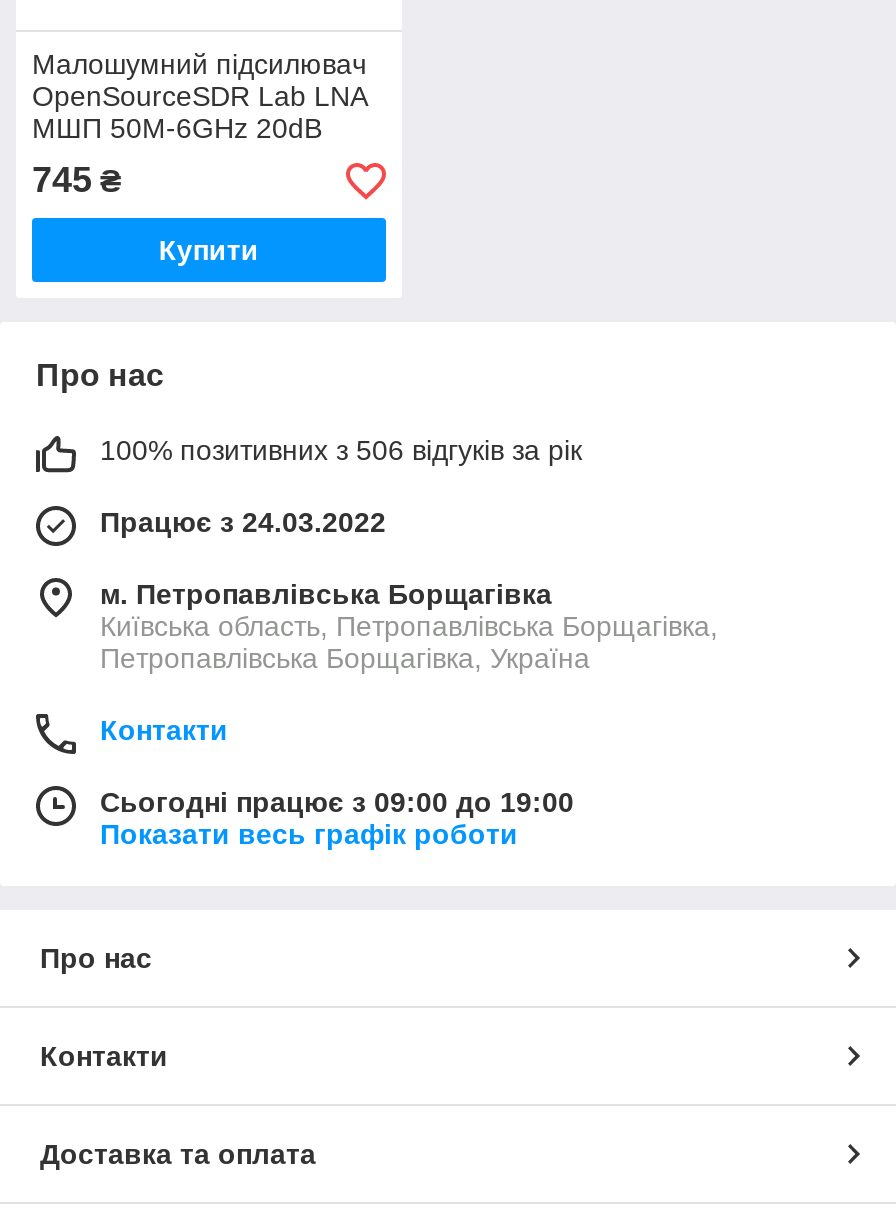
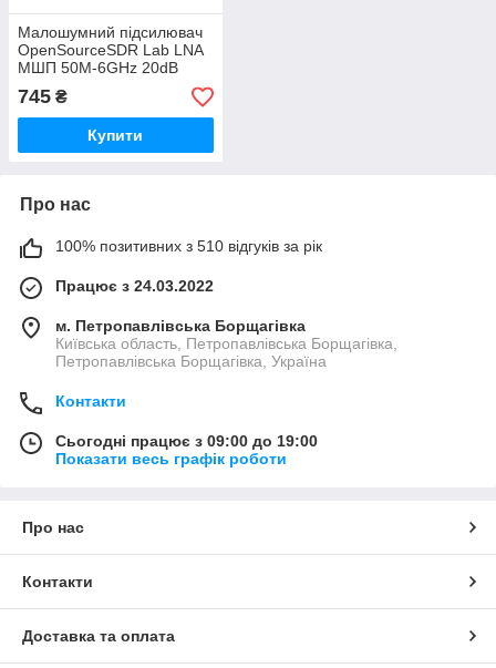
- 100% позитивних з 506 відгуків за рік
+ 100% позитивних з 510 відгуків за рік
